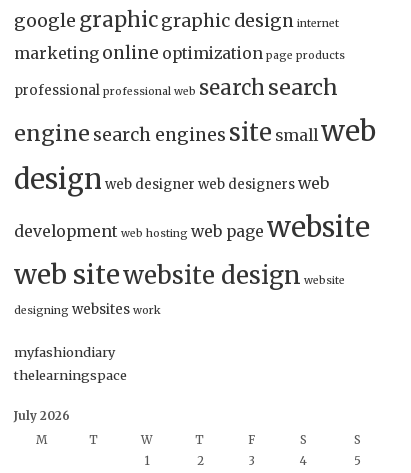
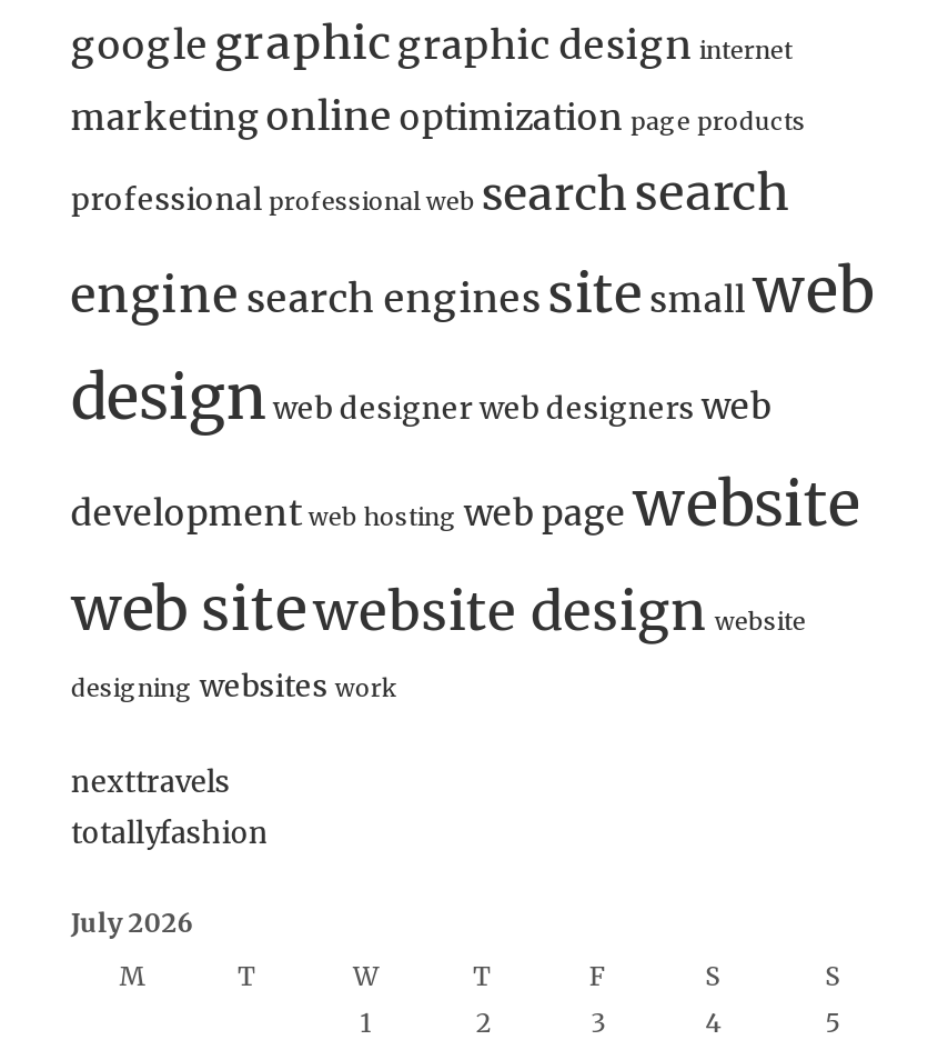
- myfashiondiary
- thelearningspace
+ nexttravels
+ totallyfashion
